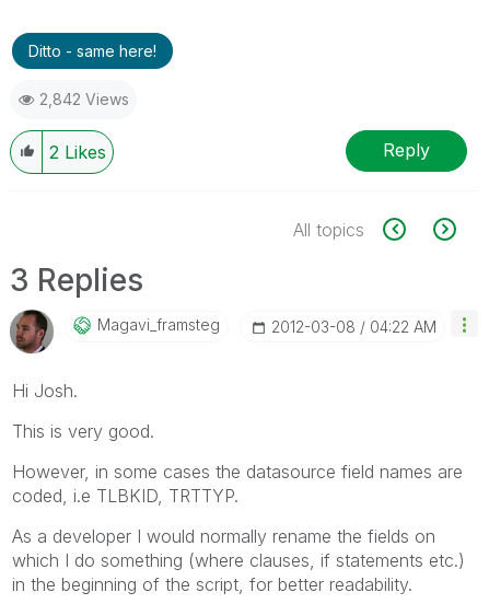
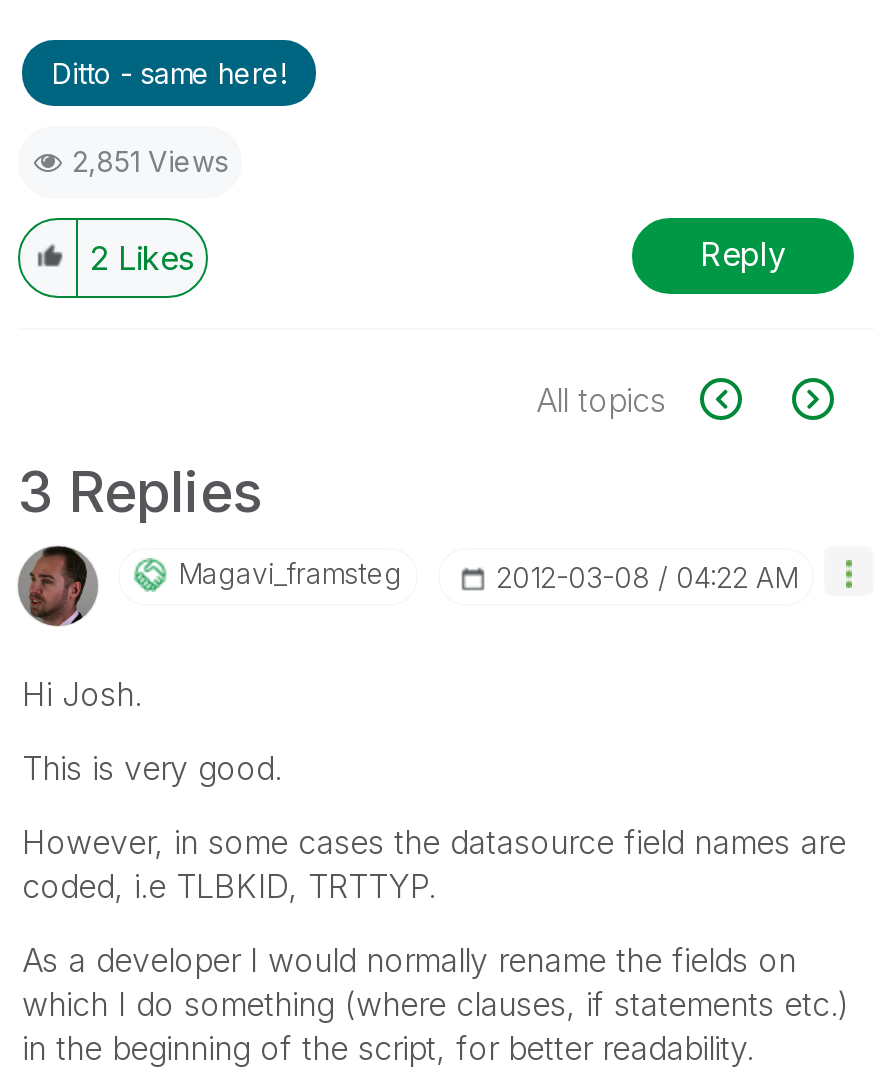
- 2,842 Views
+ 2,851 Views
